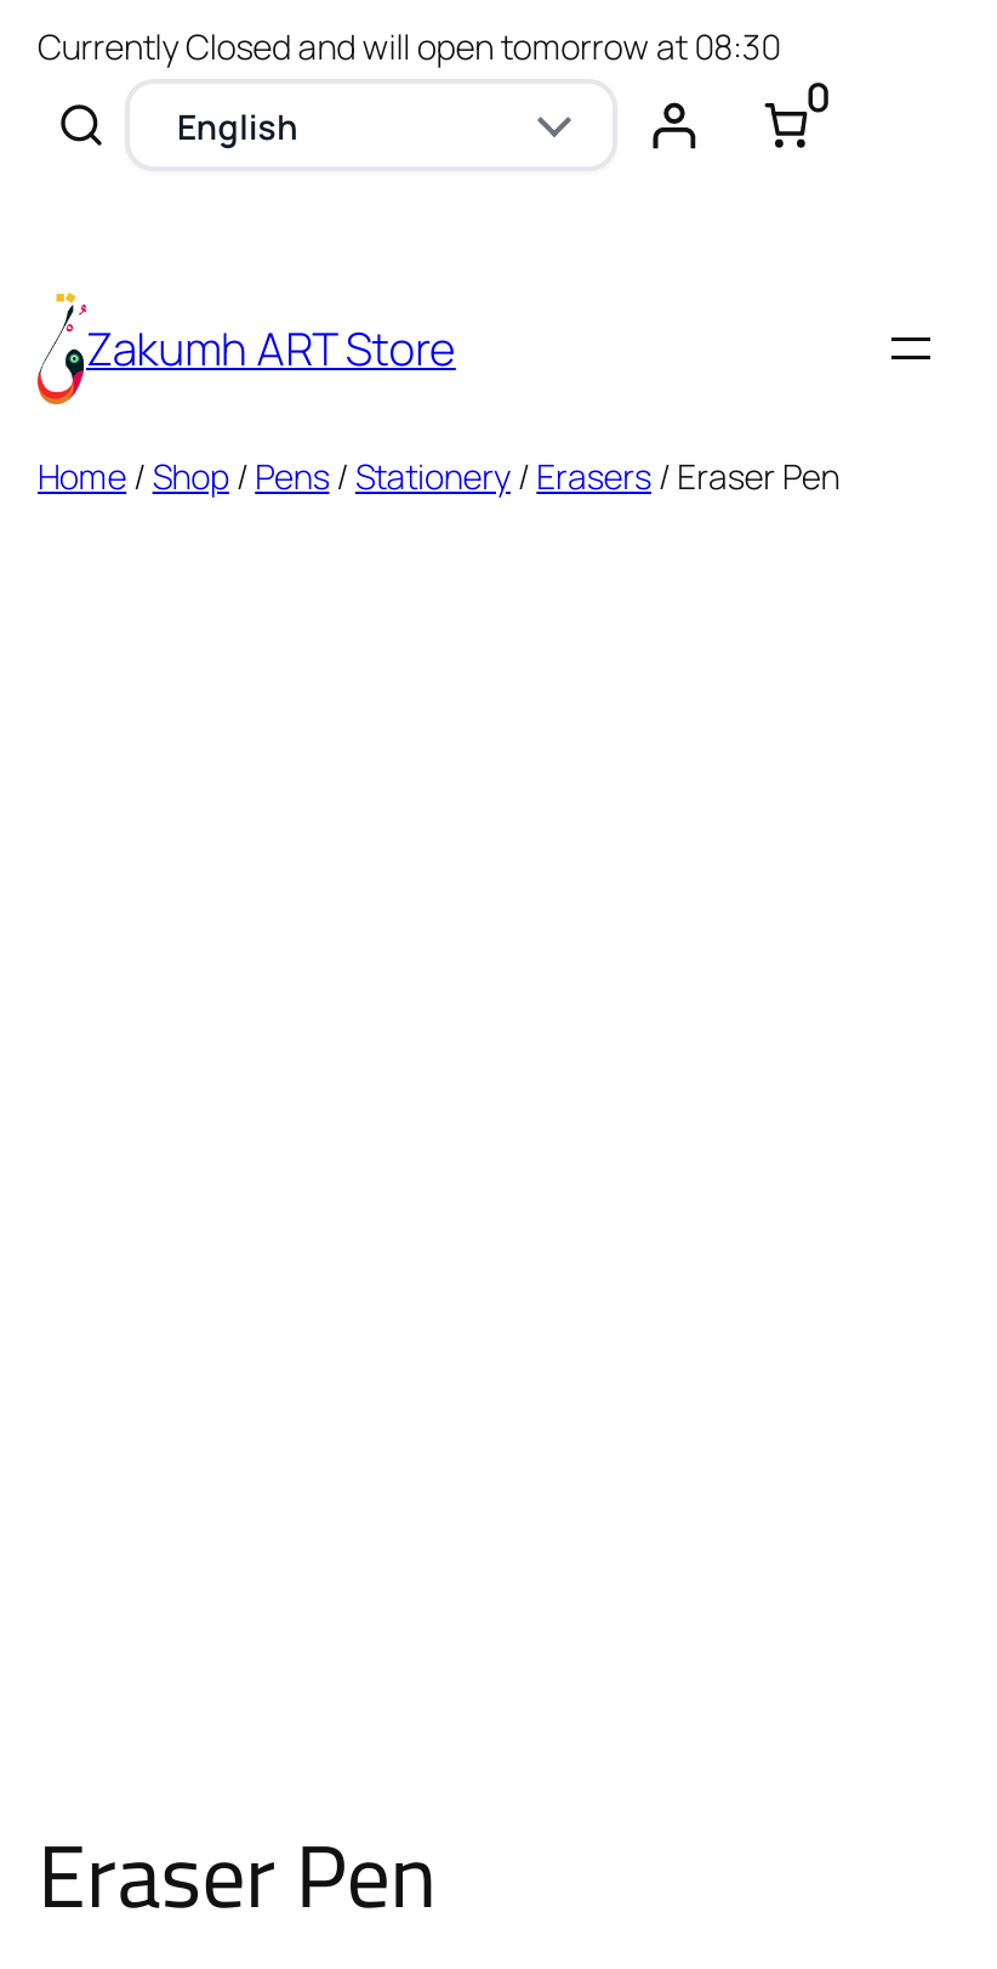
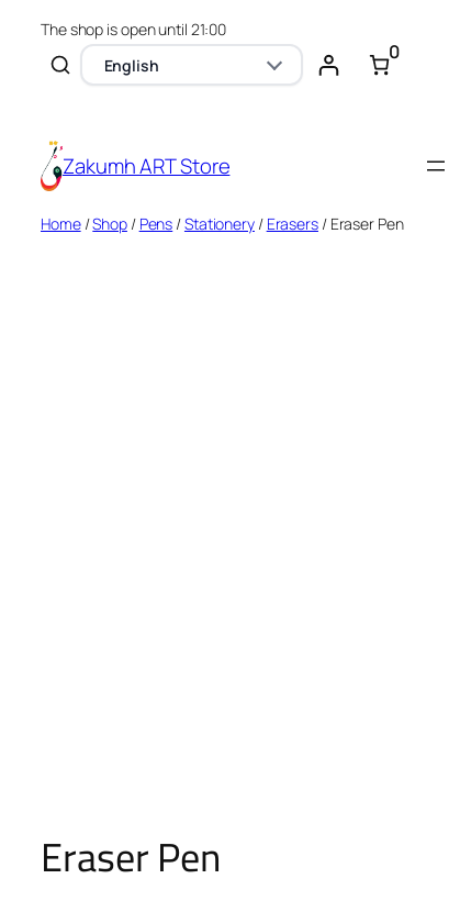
- Currently Closed and will open tomorrow at 08:30
+ The shop is open until 21:00
